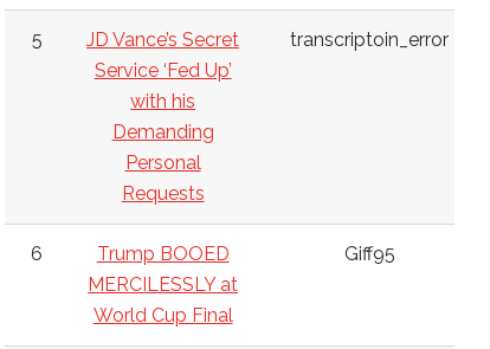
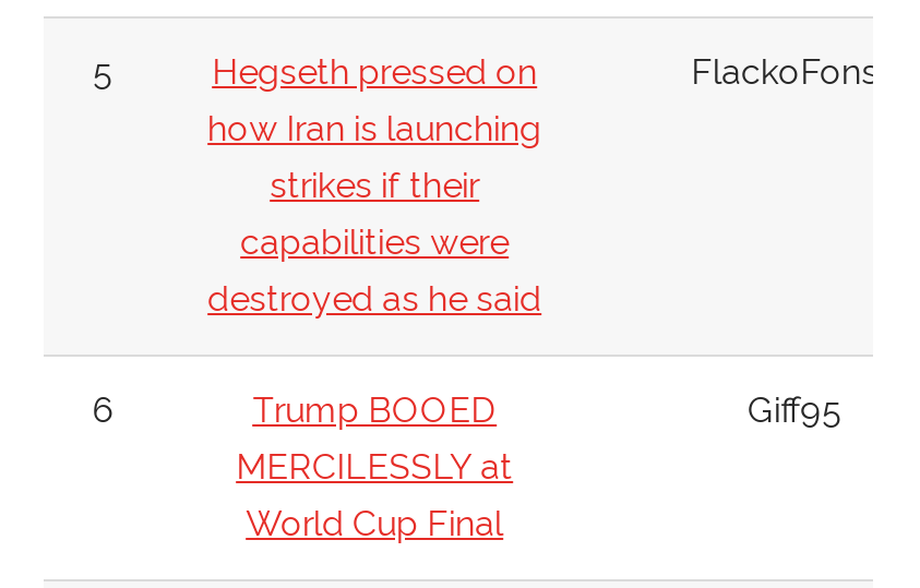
- JD Vance’s Secret
- Service ‘Fed Up’
- with his
- Demanding
- Personal
- Requests
+ Hegseth pressed on
+ how Iran is launching
+ strikes if their
+ capabilities were
+ destroyed as he said

- transcriptoin_error
+ FlackoFonsy
